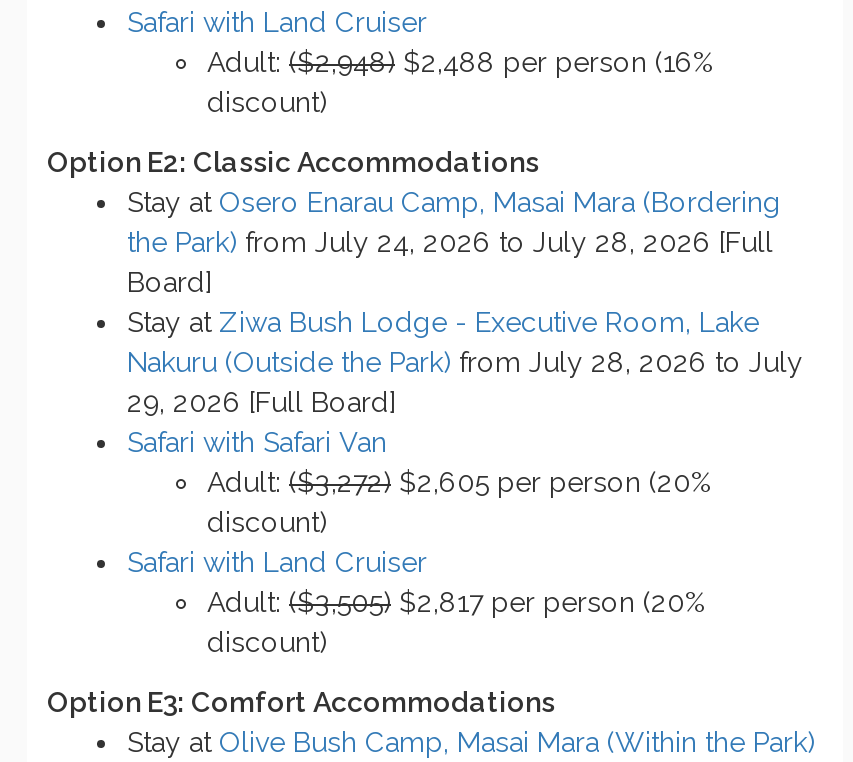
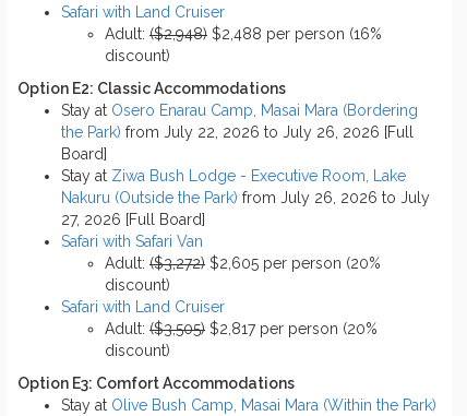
- the Park) from July 24, 2026 to July 28, 2026 [Full
+ the Park) from July 22, 2026 to July 26, 2026 [Full

- Nakuru (Outside the Park) from July 28, 2026 to July
+ Nakuru (Outside the Park) from July 26, 2026 to July

- 29, 2026 [Full Board]
+ 27, 2026 [Full Board]
